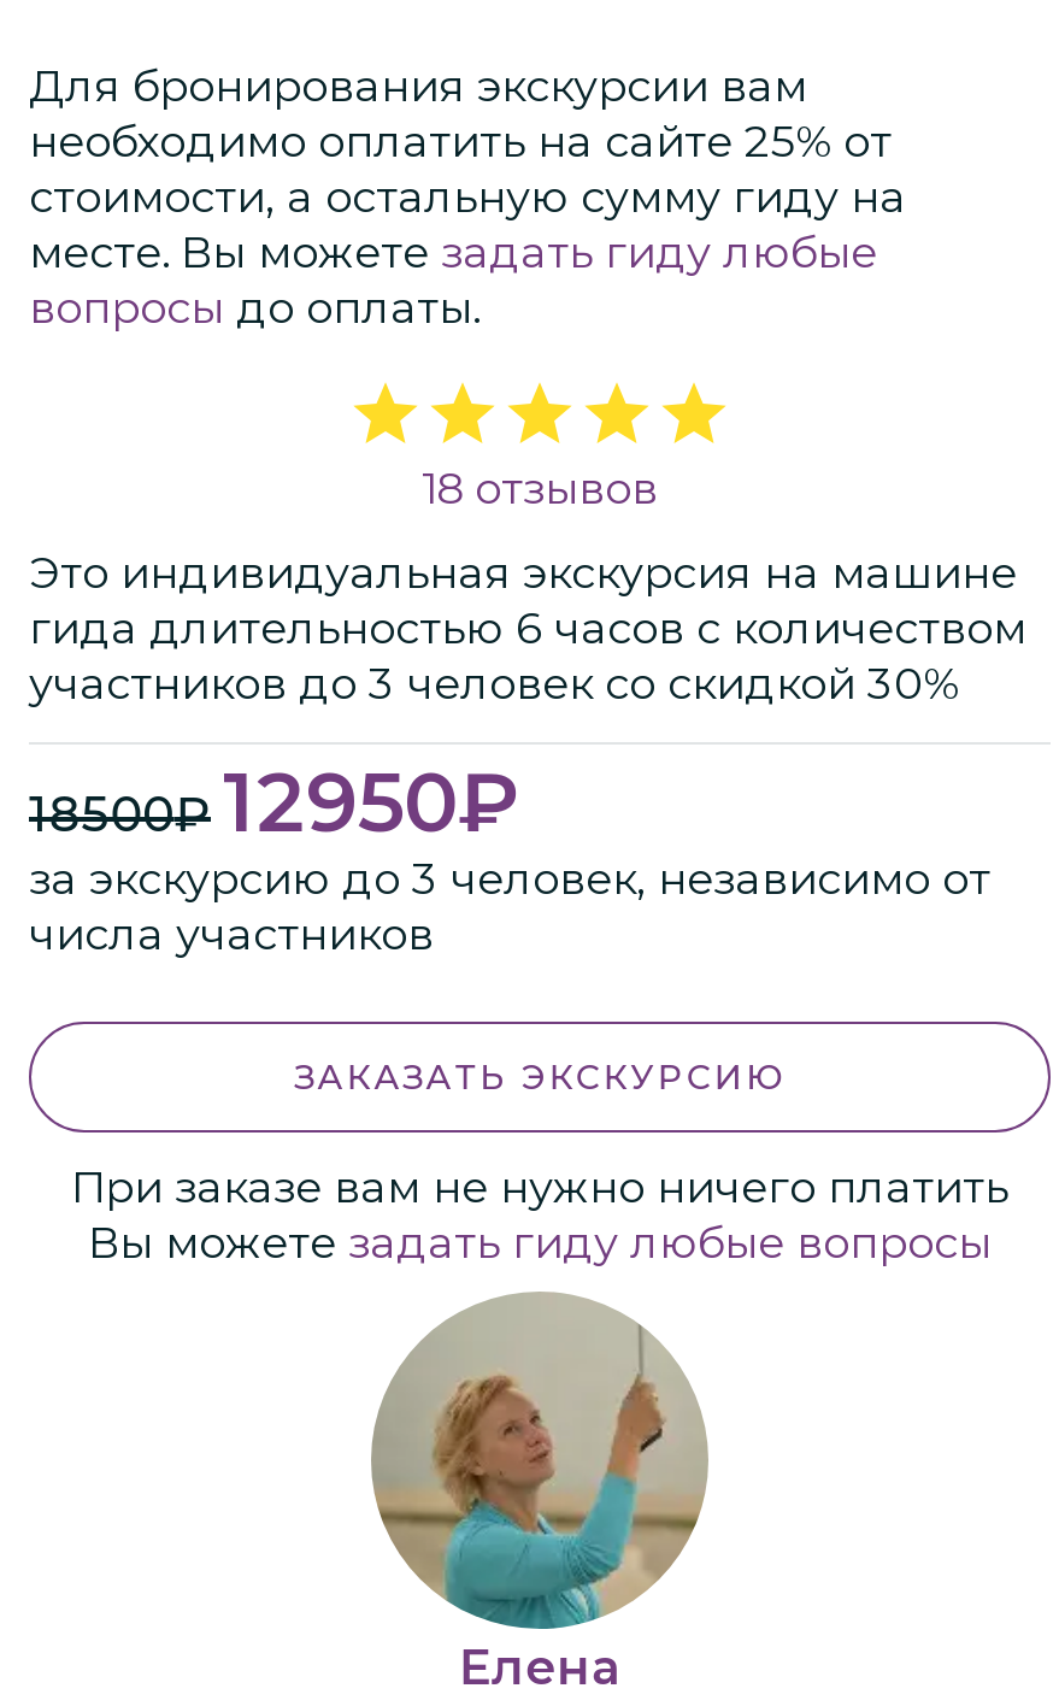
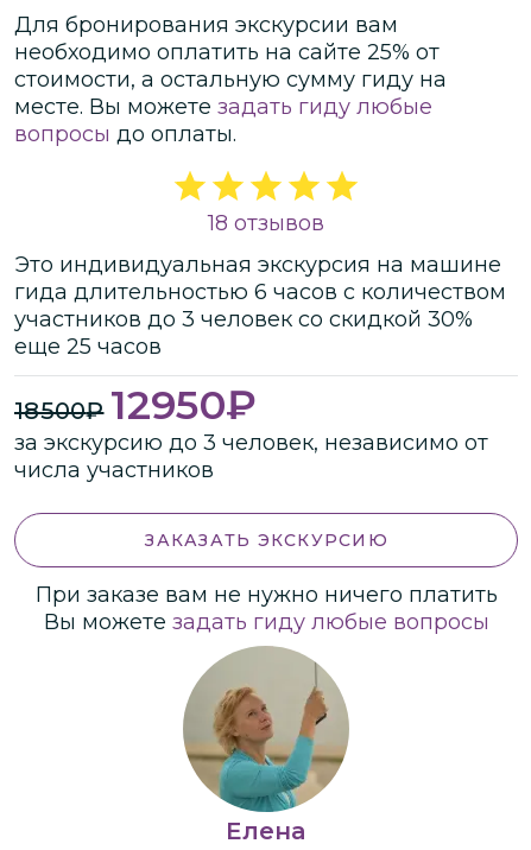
+ еще 25 часов
